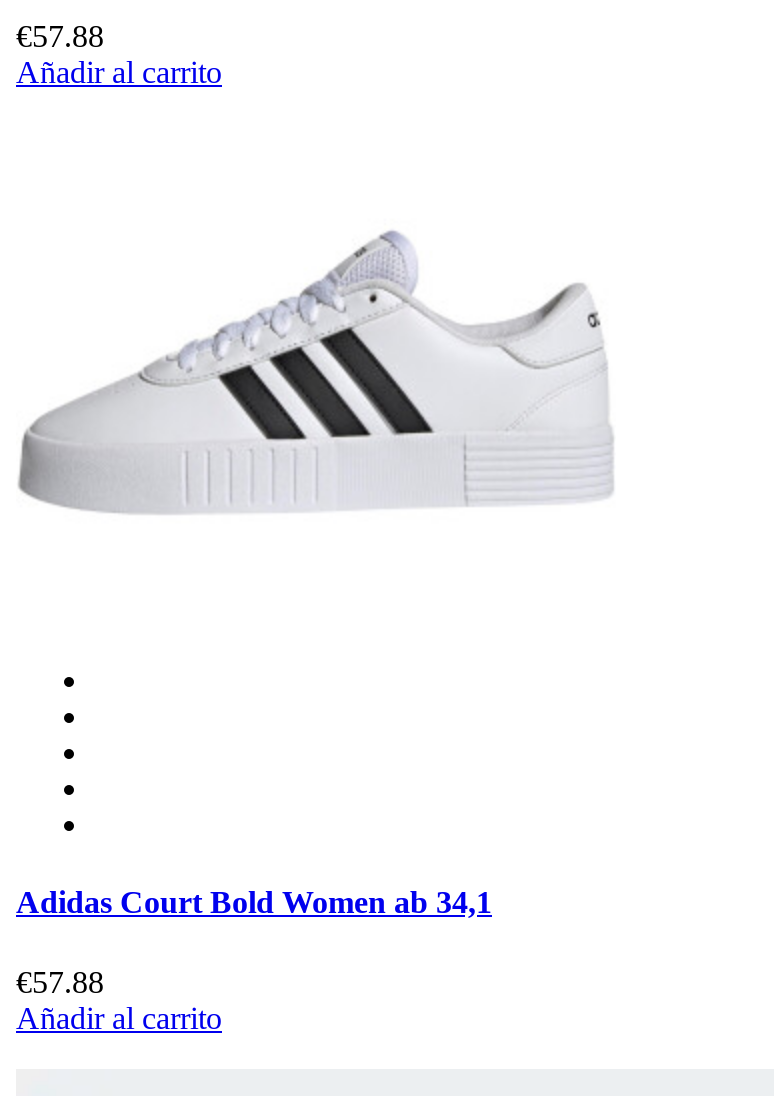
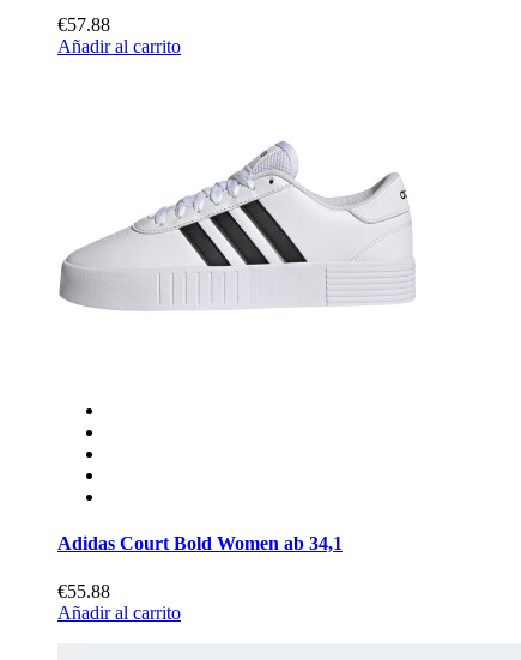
- €57.88
+ €55.88
